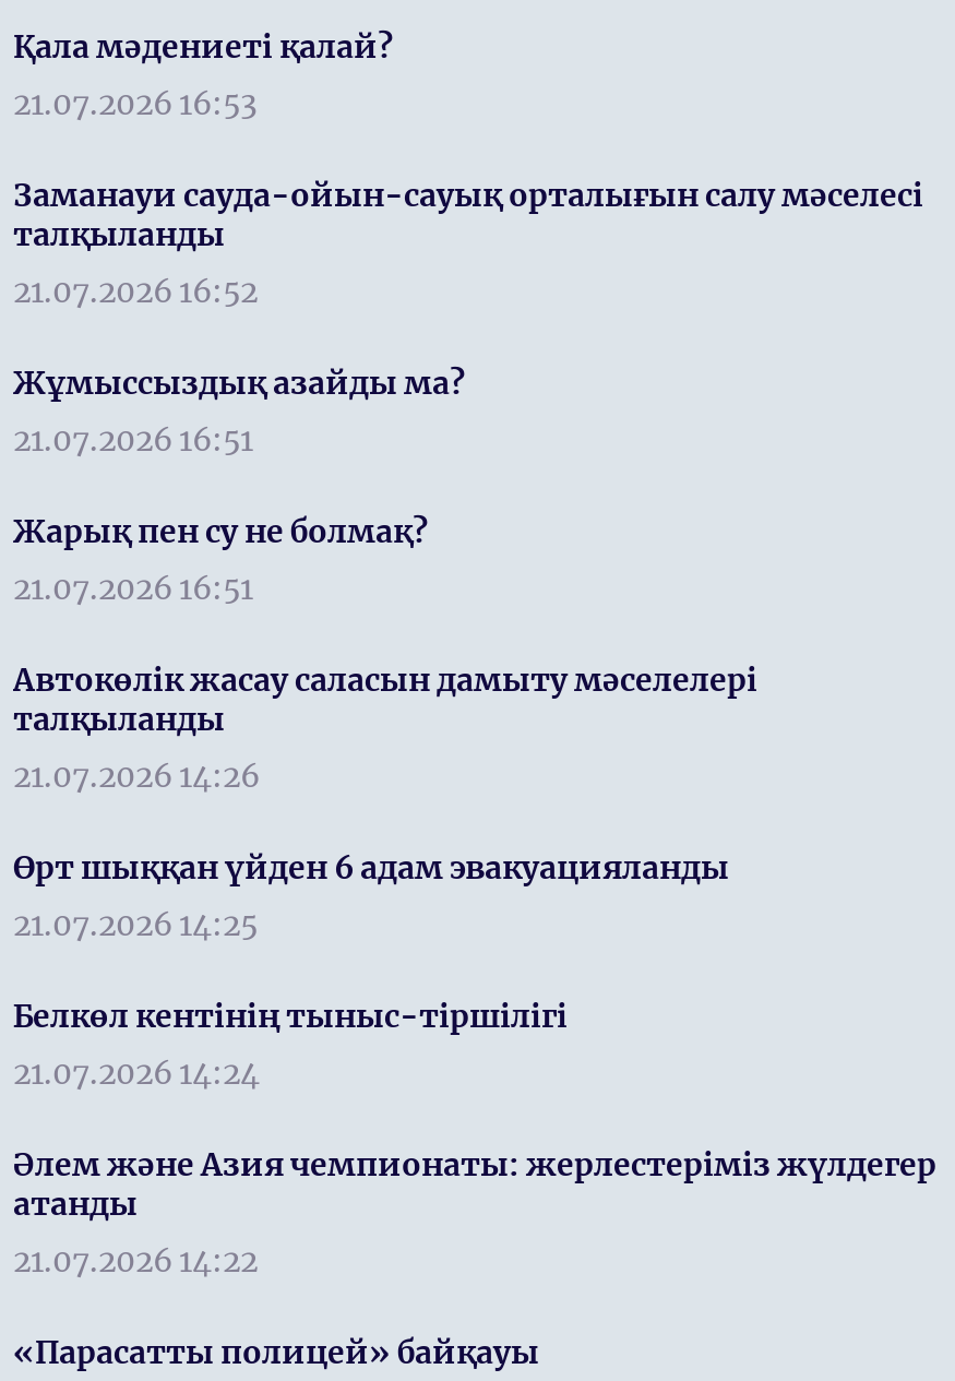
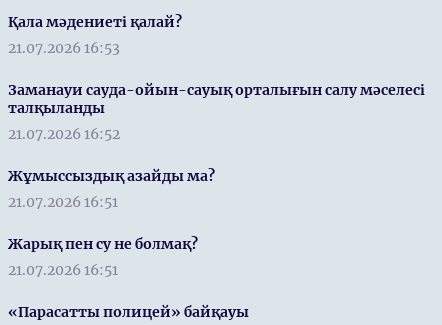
- Автокөлік жасау саласын дамыту мәселелері
- талқыланды
- 21.07.2026 14:26
- Өрт шыққан үйден 6 адам эвакуацияланды
- 21.07.2026 14:25
- Белкөл кентінің тыныс-тіршілігі
- 21.07.2026 14:24
- Әлем және Азия чемпионаты: жерлестеріміз жүлдегер
- атанды
- 21.07.2026 14:22
